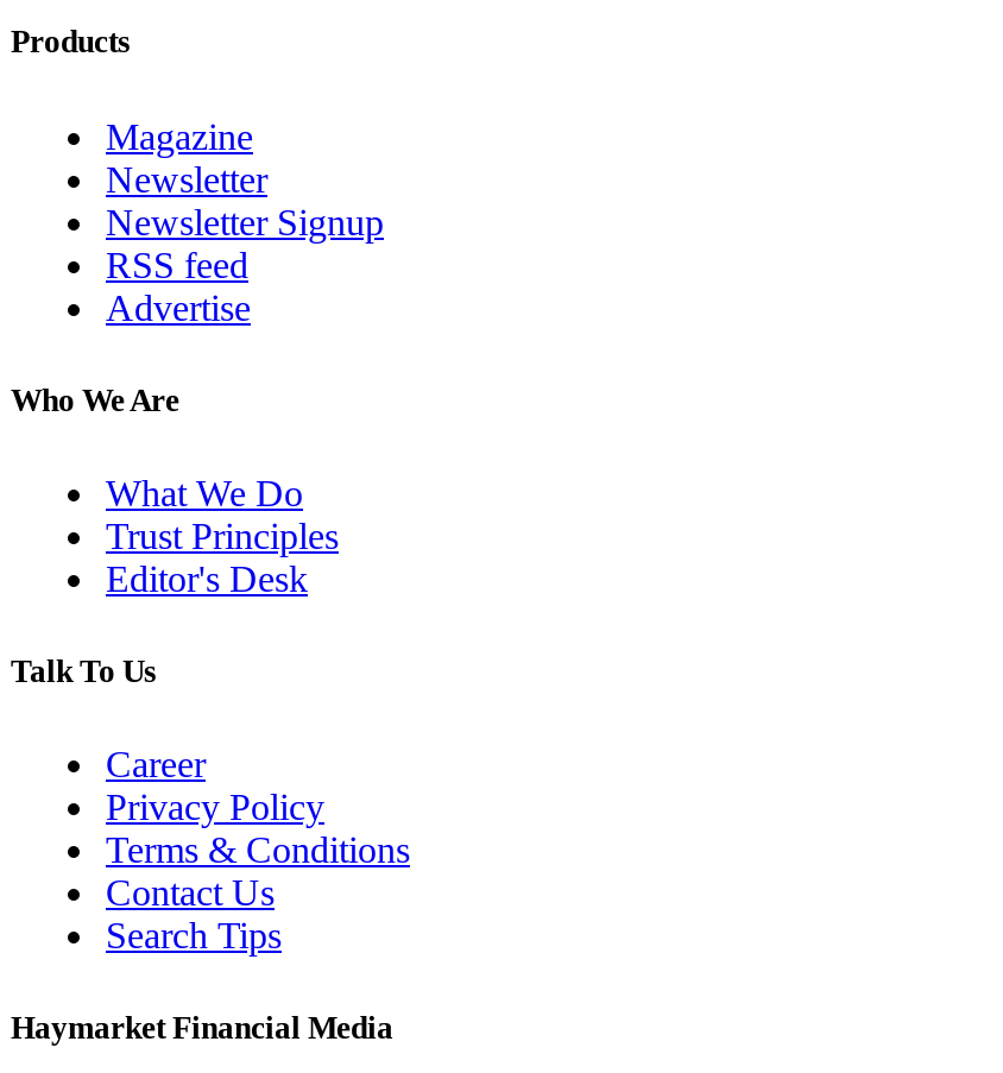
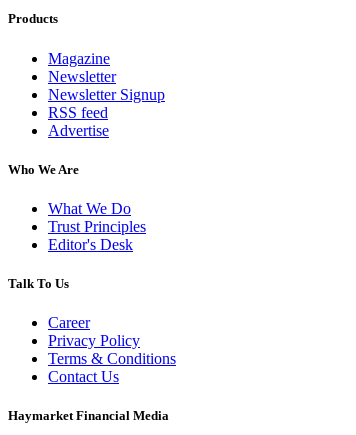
- Search Tips
